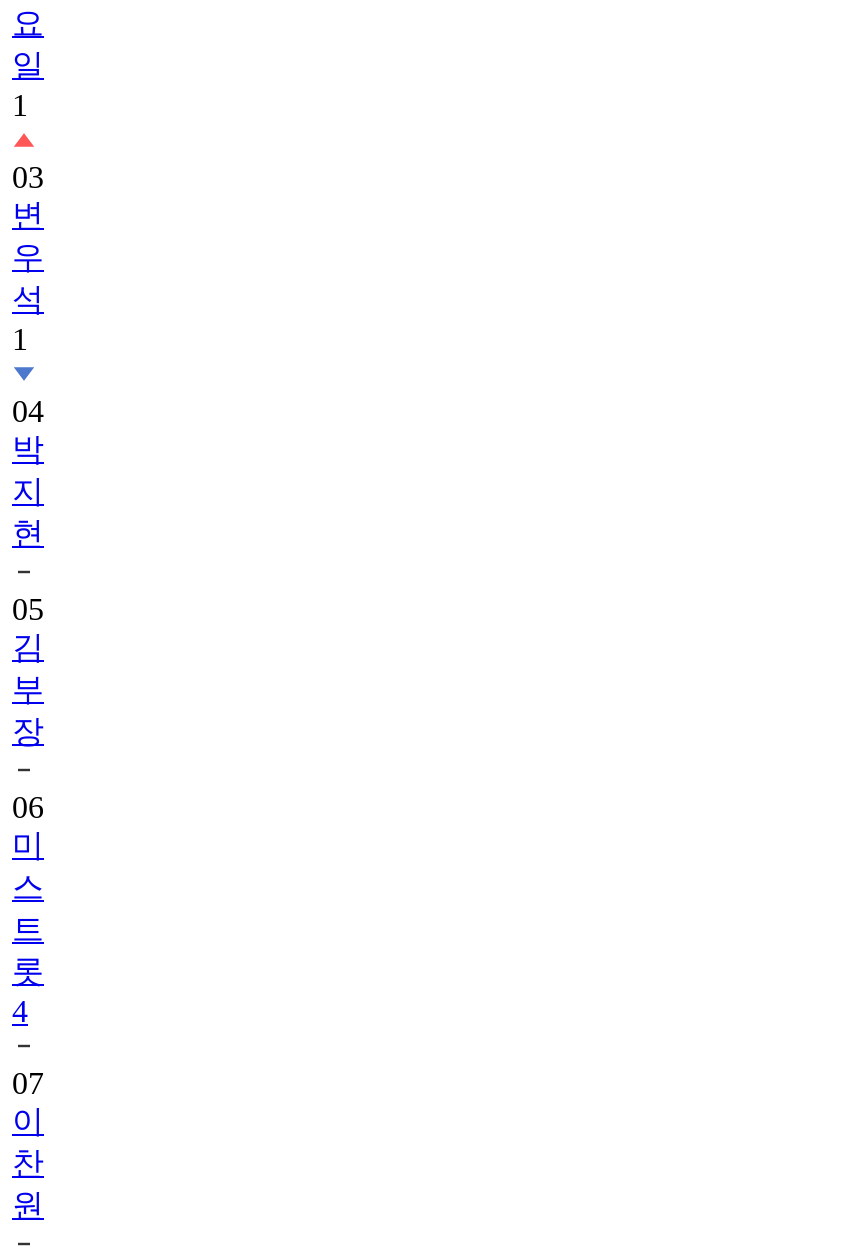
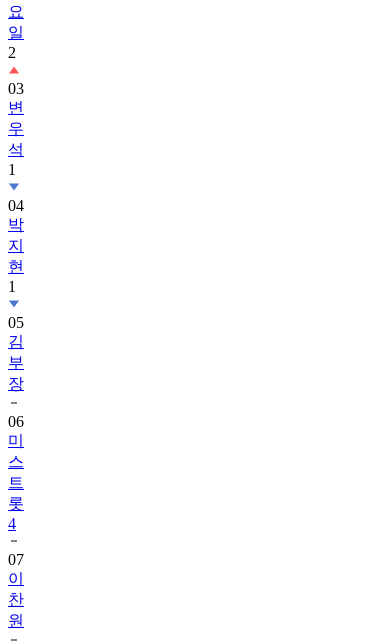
- 1
+ 2

+ 1
